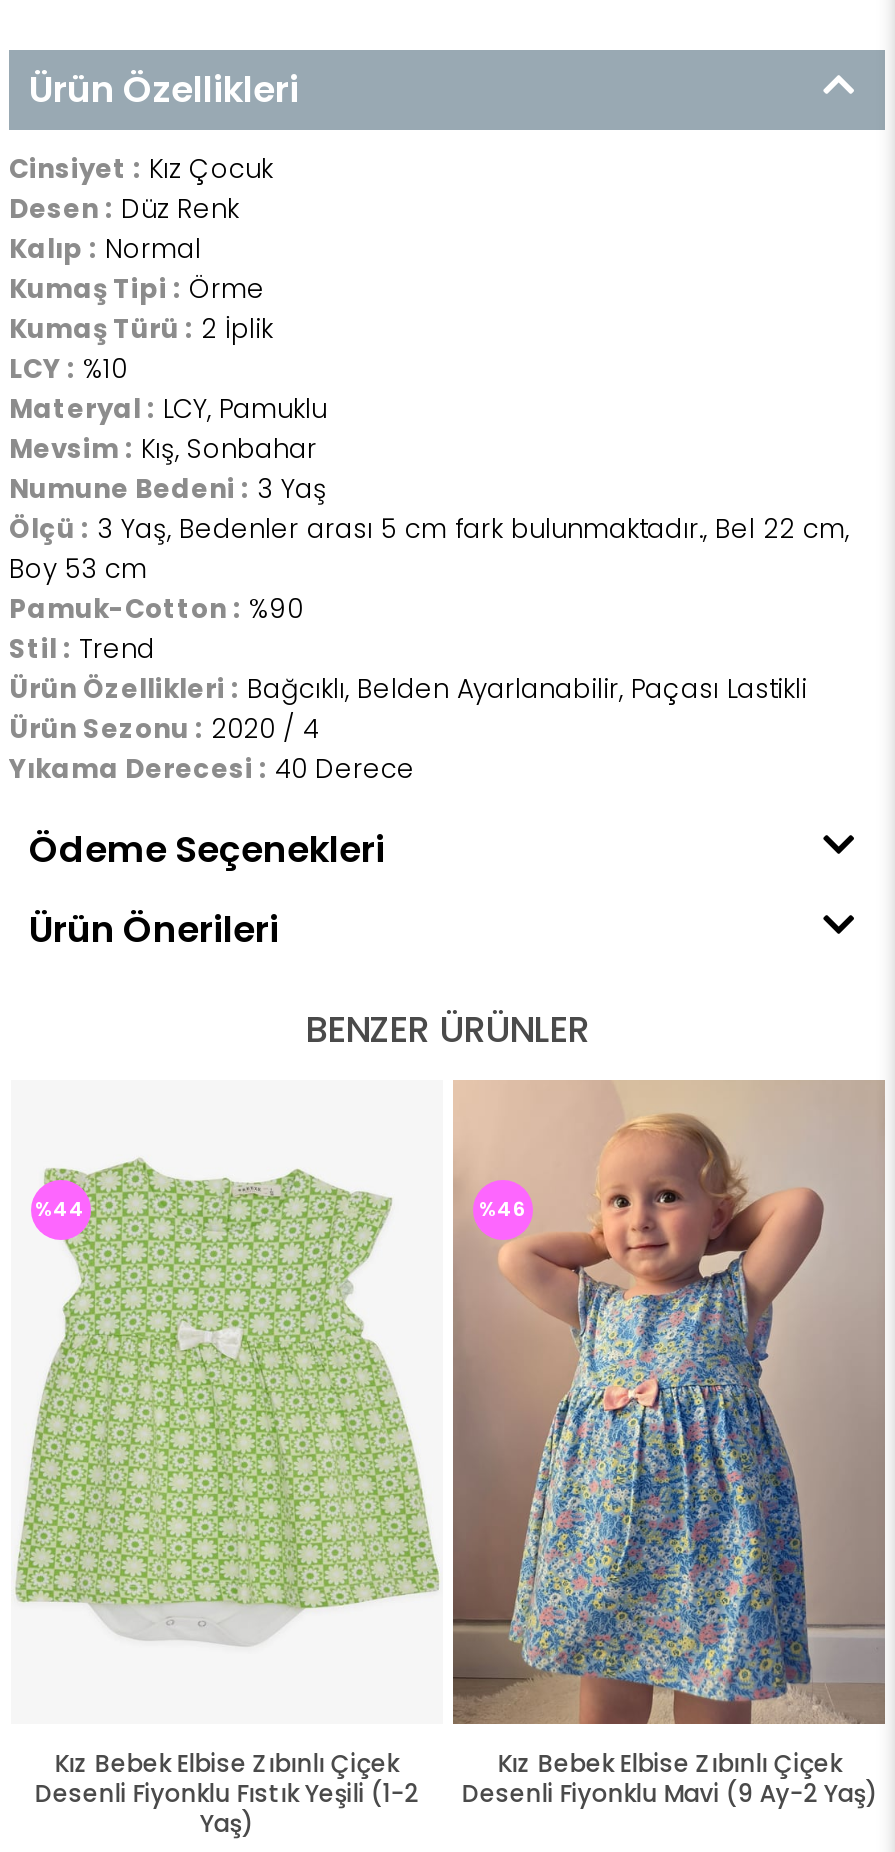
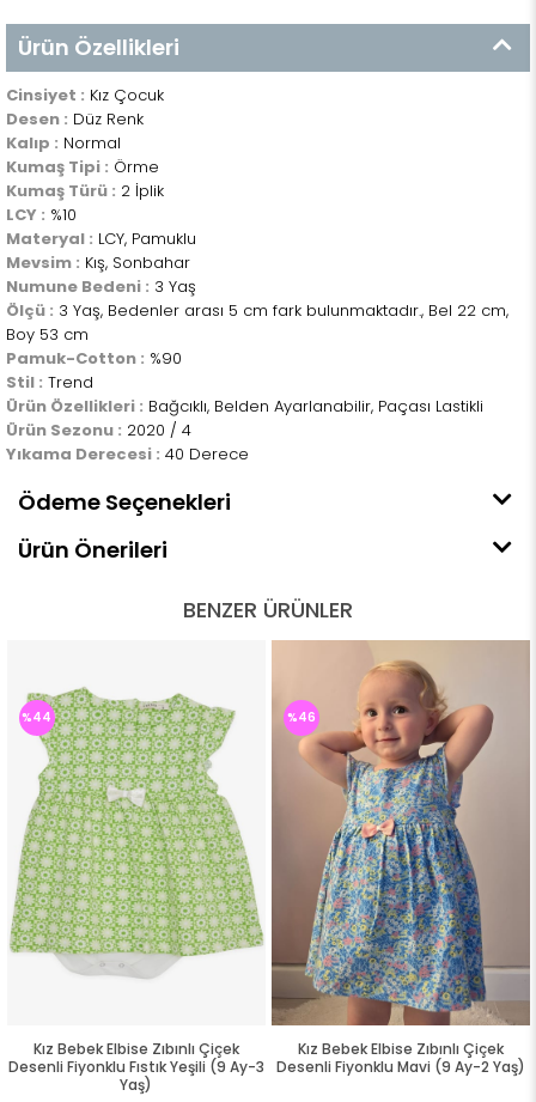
- Desenli Fiyonklu Fıstık Yeşili (1-2
+ Desenli Fiyonklu Fıstık Yeşili (9 Ay-3
